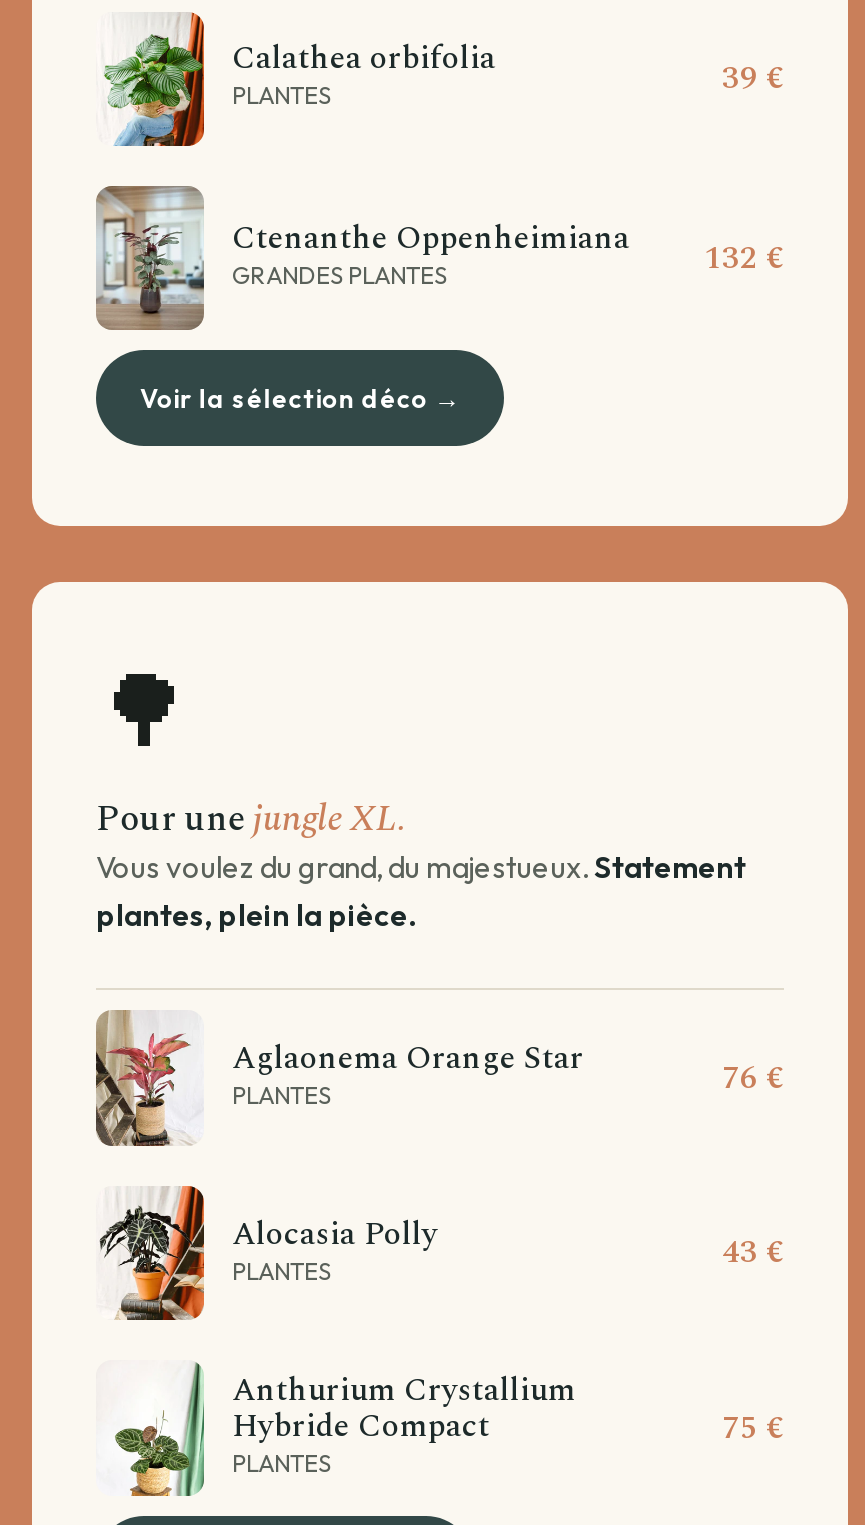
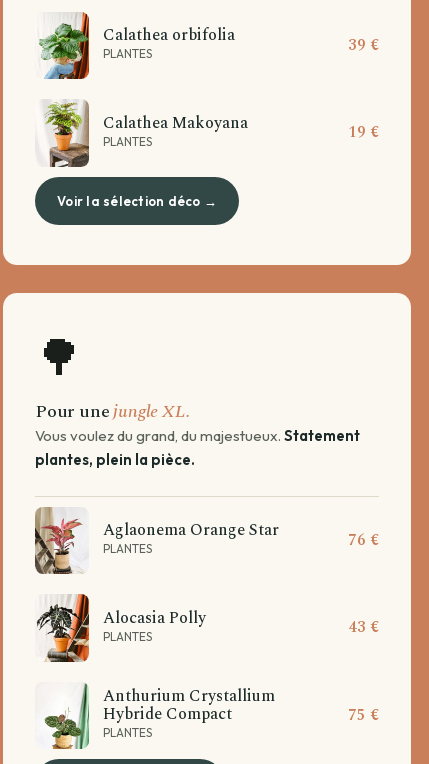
- [image]
- Ctenanthe Oppenheimiana
- GRANDES PLANTES
- 132 €
+ [image]
+ Calathea Makoyana
+ PLANTES
+ 19 €
